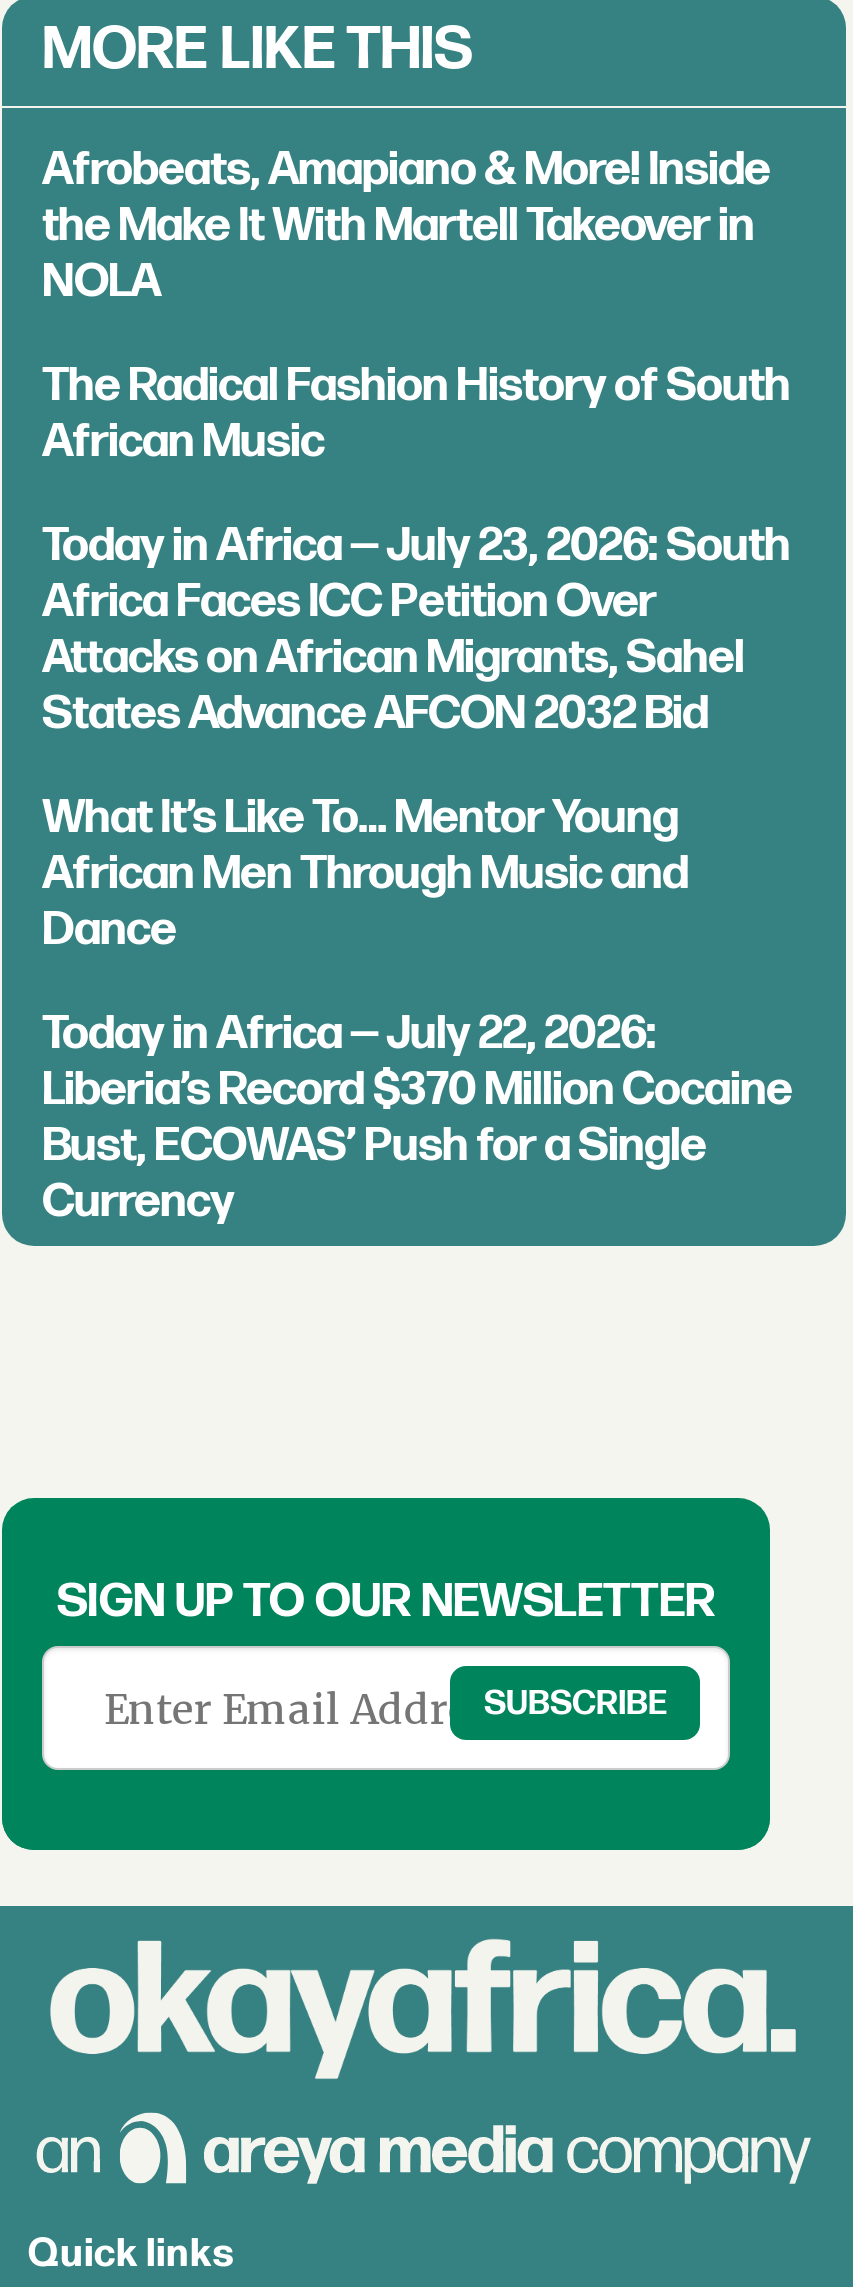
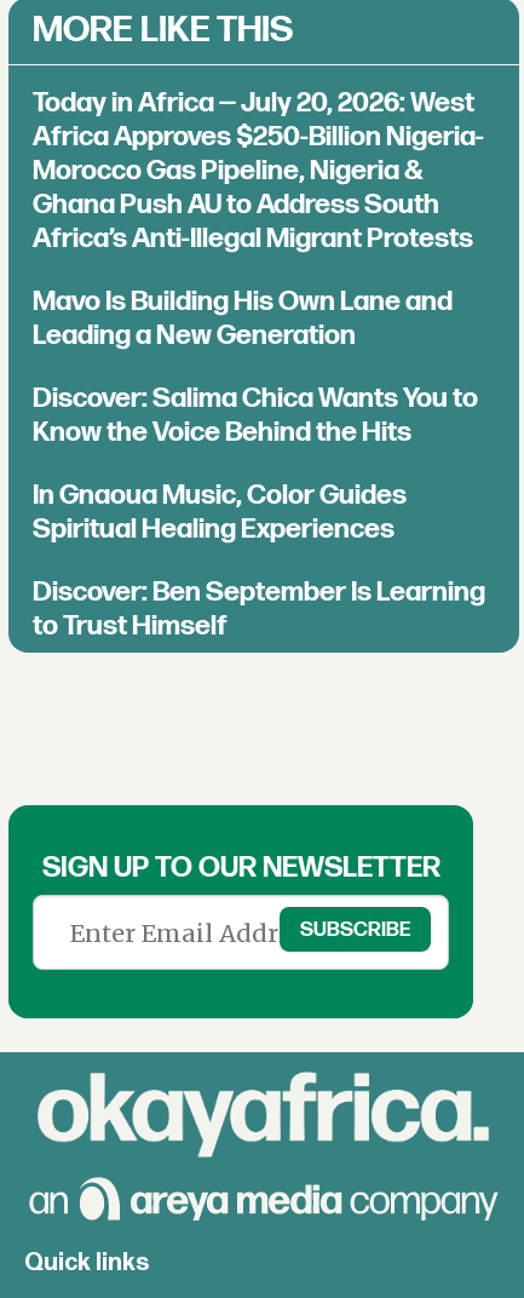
- Afrobeats, Amapiano & More! Inside
- the Make It With Martell Takeover in
- NOLA
+ Today in Africa — July 20, 2026: West
+ Africa Approves $250-Billion Nigeria-
+ Morocco Gas Pipeline, Nigeria &
+ Ghana Push AU to Address South
+ Africa’s Anti-Illegal Migrant Protests

- The Radical Fashion History of South
- African Music
+ Mavo Is Building His Own Lane and
+ Leading a New Generation

- Today in Africa — July 23, 2026: South
- Africa Faces ICC Petition Over
- Attacks on African Migrants, Sahel
- States Advance AFCON 2032 Bid
+ Discover: Salima Chica Wants You to
+ Know the Voice Behind the Hits

- What It’s Like To… Mentor Young
- African Men Through Music and
- Dance
+ In Gnaoua Music, Color Guides
+ Spiritual Healing Experiences

- Today in Africa — July 22, 2026:
- Liberia’s Record $370 Million Cocaine
- Bust, ECOWAS’ Push for a Single
- Currency
+ Discover: Ben September Is Learning
+ to Trust Himself
